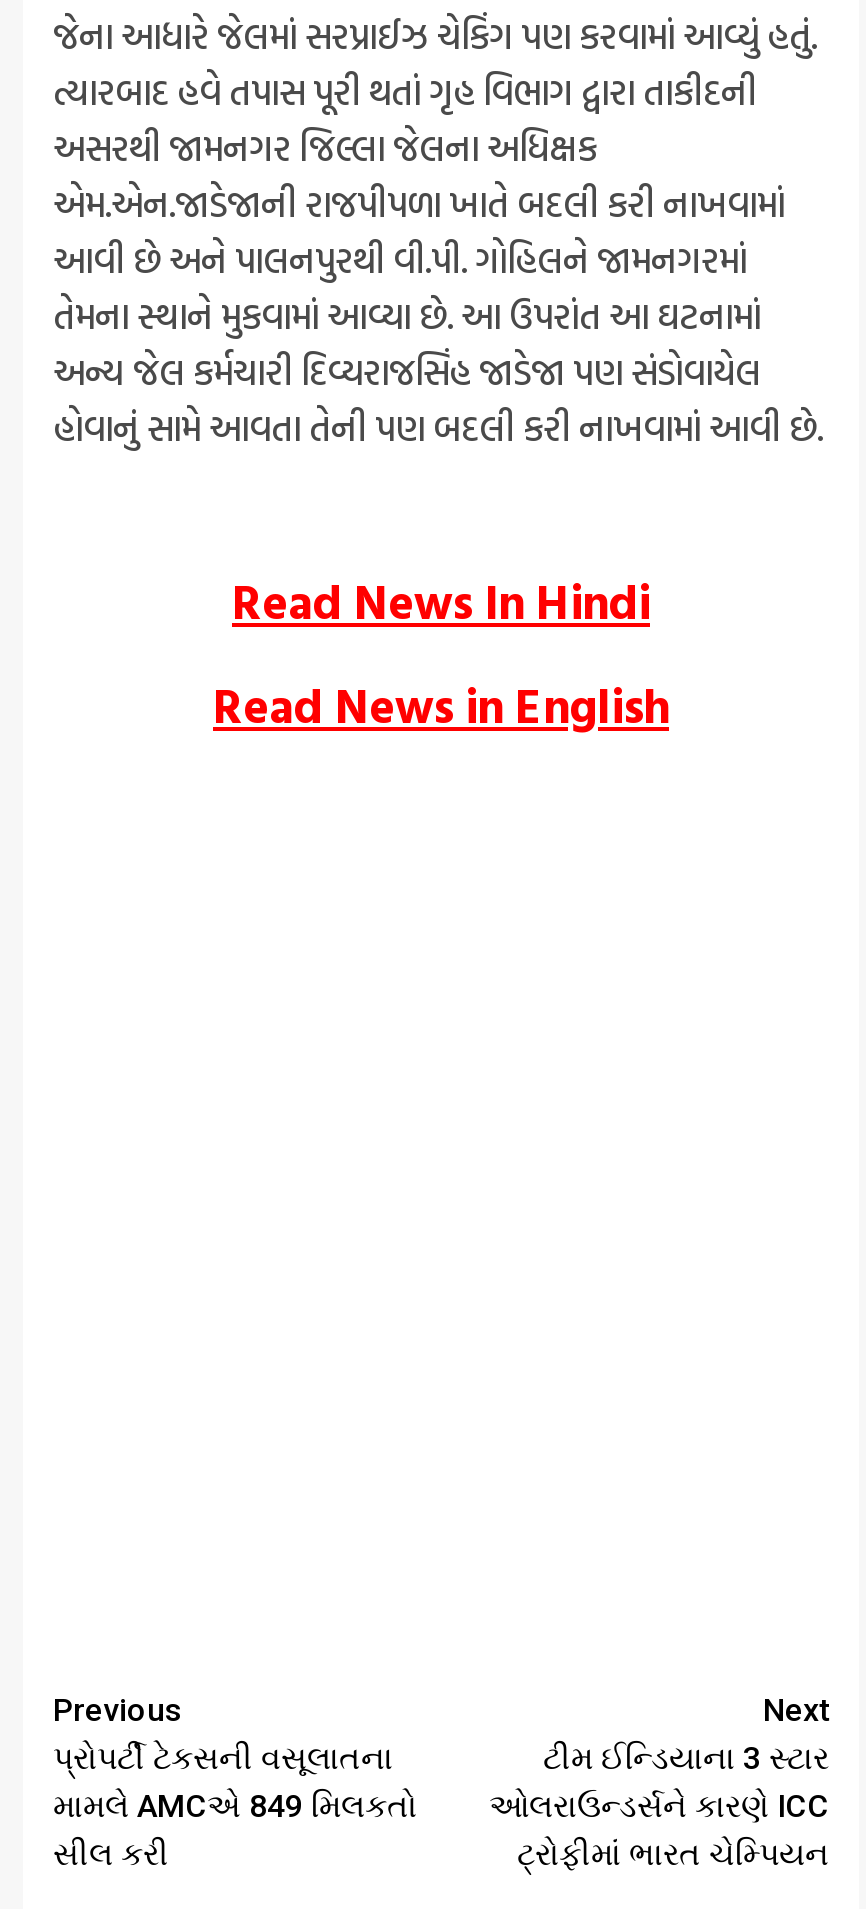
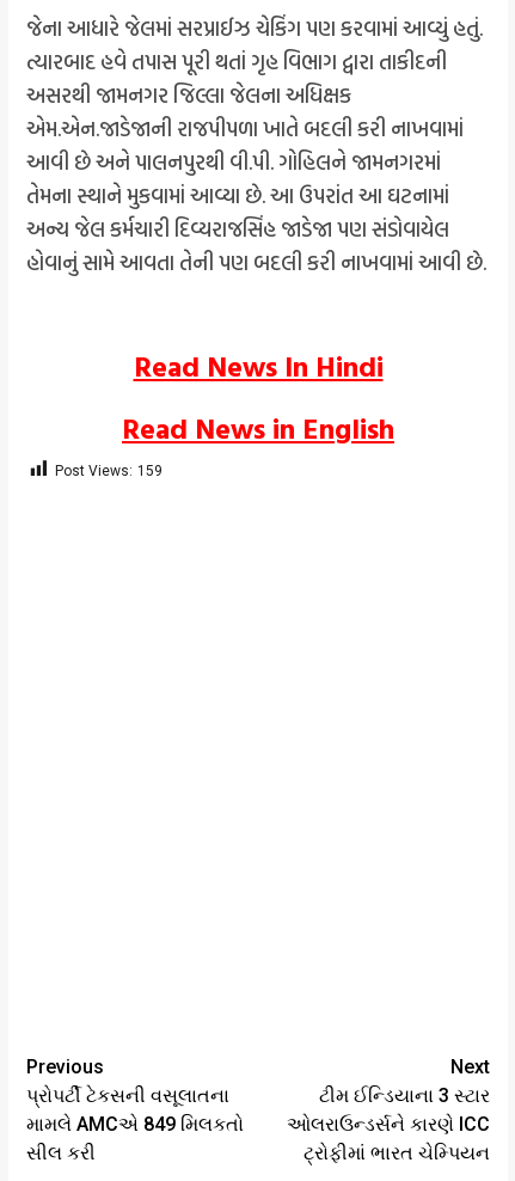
+ Post Views: 159
